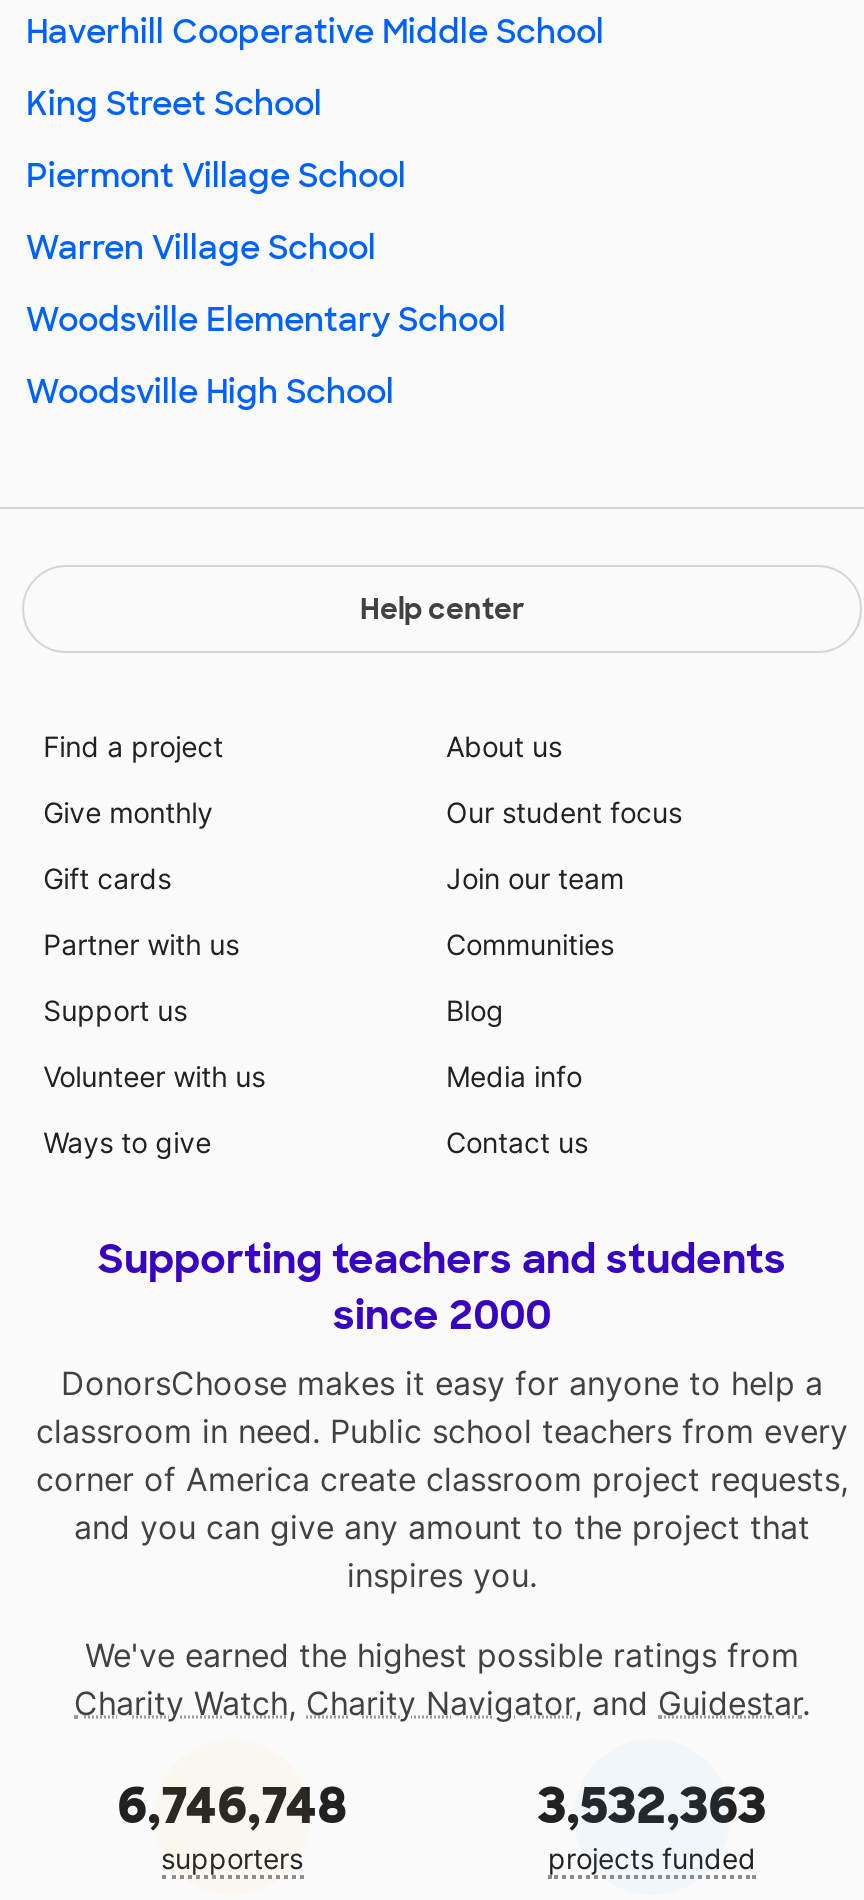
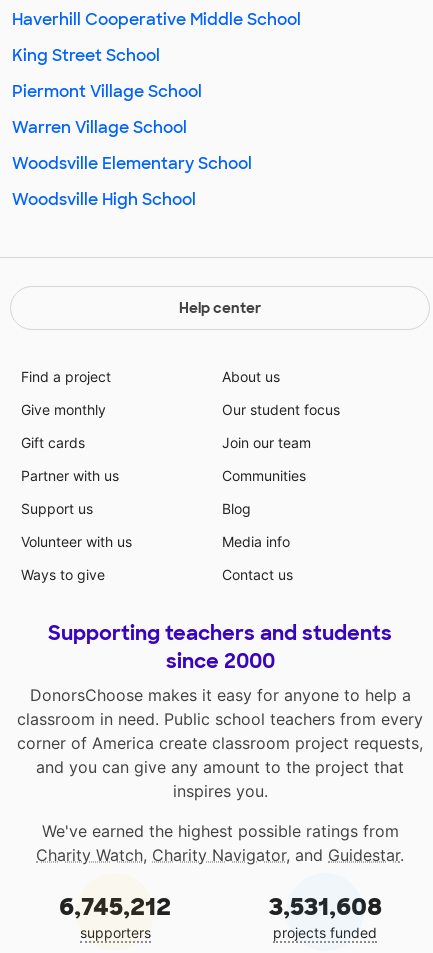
- 6,746,748
+ 6,745,212

- 3,532,363
+ 3,531,608
